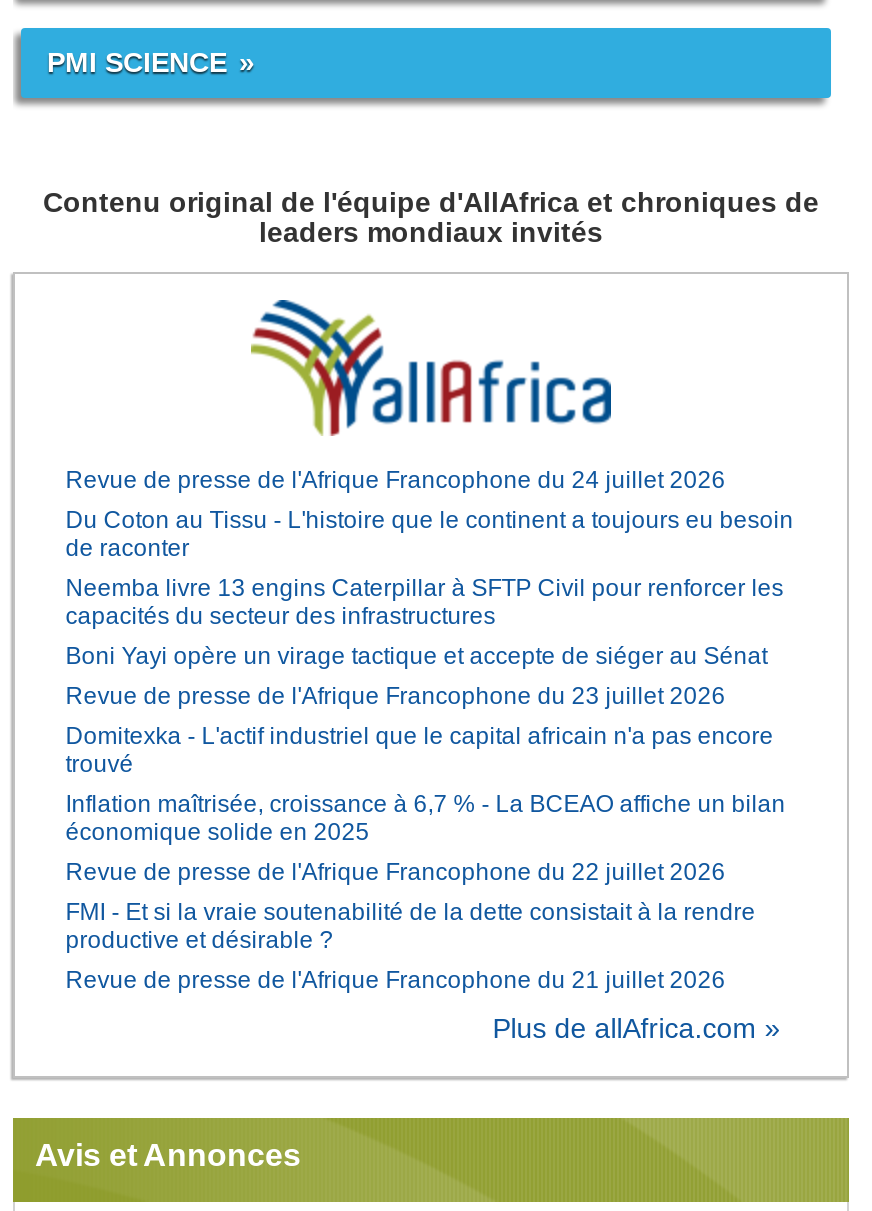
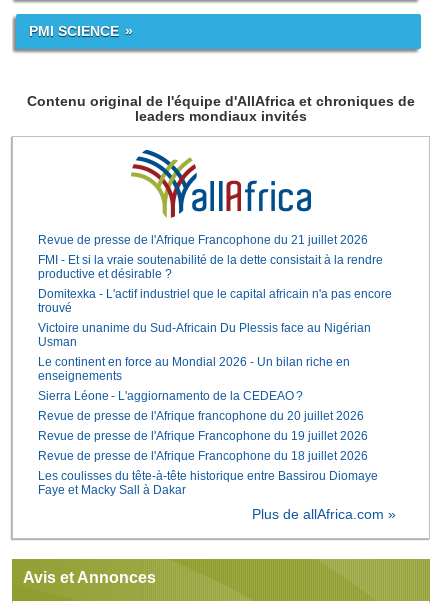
- Revue de presse de l'Afrique Francophone du 24 juillet 2026
- Du Coton au Tissu - L'histoire que le continent a toujours eu besoin
- de raconter
- Neemba livre 13 engins Caterpillar à SFTP Civil pour renforcer les
- capacités du secteur des infrastructures
- Boni Yayi opère un virage tactique et accepte de siéger au Sénat
- Revue de presse de l'Afrique Francophone du 23 juillet 2026
- Inflation maîtrisée, croissance à 6,7 % - La BCEAO affiche un bilan
- économique solide en 2025
- Revue de presse de l'Afrique Francophone du 22 juillet 2026

moved down: Domitexka - L'actif industriel que le capital africain n'a pas encore | trouvé

moved up: FMI - Et si la vraie soutenabilité de la dette consistait à la rendre | productive et désirable ?

moved up: Revue de presse de l'Afrique Francophone du 21 juillet 2026

+ Victoire unanime du Sud-Africain Du Plessis face au Nigérian
+ Usman
+ Le continent en force au Mondial 2026 - Un bilan riche en
+ enseignements
+ Sierra Léone - L'aggiornamento de la CEDEAO ?
+ Revue de presse de l'Afrique francophone du 20 juillet 2026
+ Revue de presse de l'Afrique Francophone du 19 juillet 2026
+ Revue de presse de l'Afrique Francophone du 18 juillet 2026
+ Les coulisses du tête-à-tête historique entre Bassirou Diomaye
+ Faye et Macky Sall à Dakar
